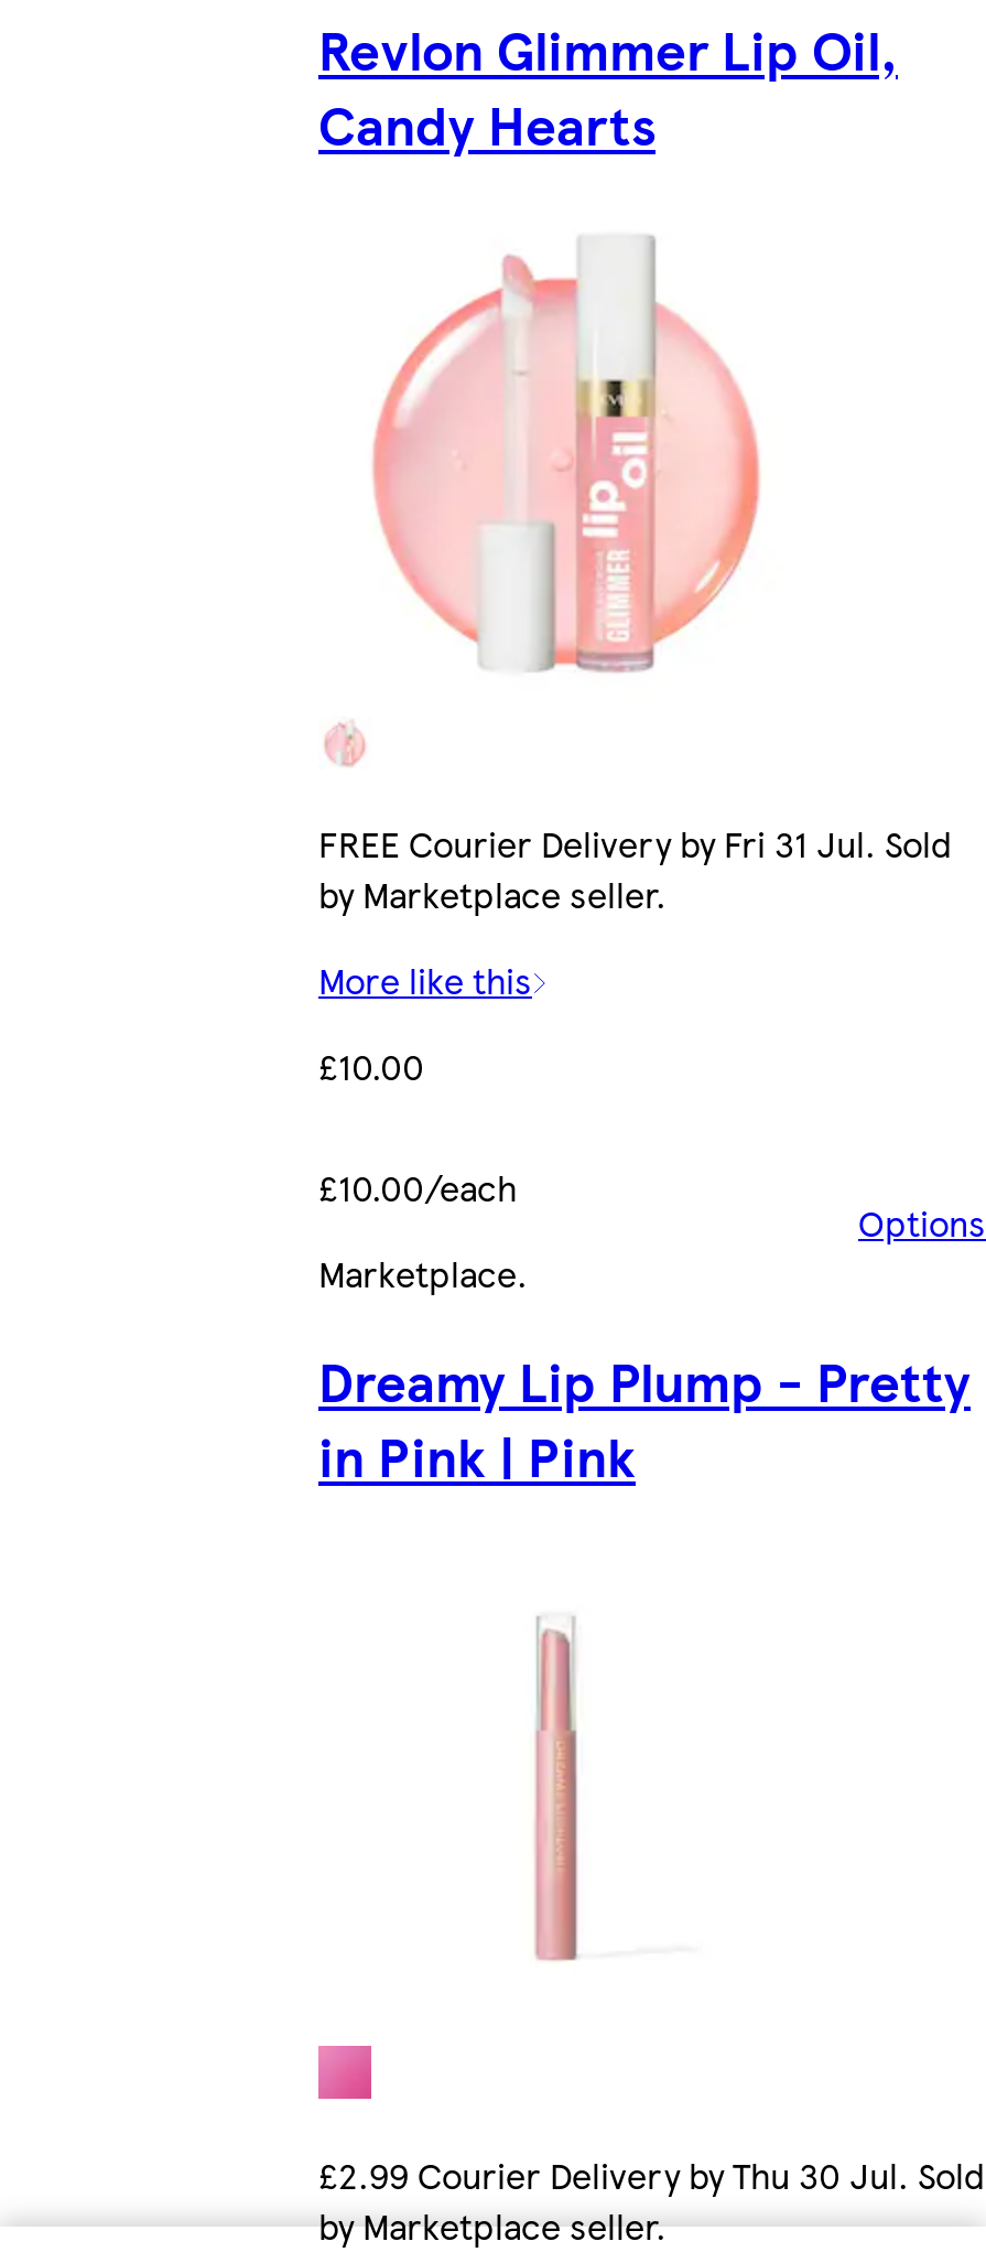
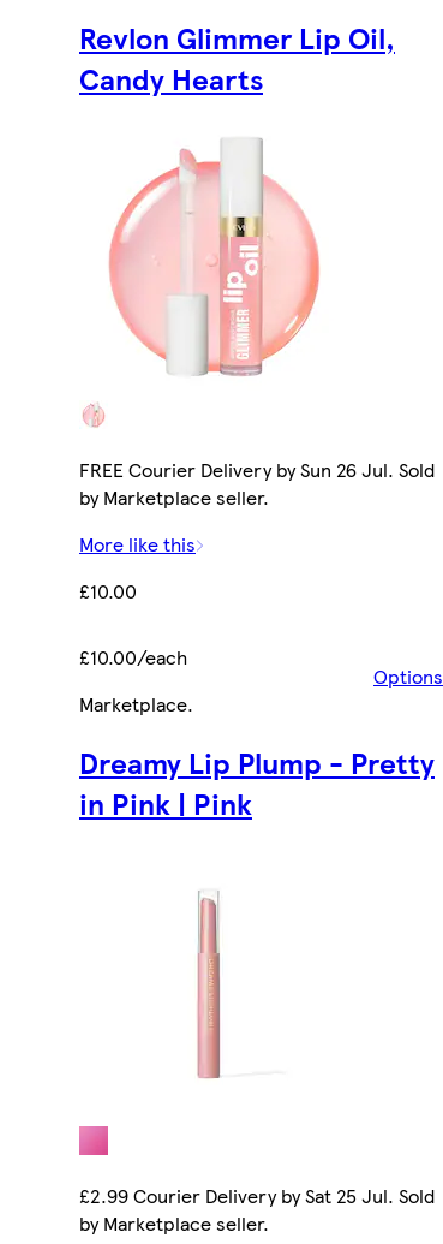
- FREE Courier Delivery by Fri 31 Jul. Sold
+ FREE Courier Delivery by Sun 26 Jul. Sold

- £2.99 Courier Delivery by Thu 30 Jul. Sold
+ £2.99 Courier Delivery by Sat 25 Jul. Sold
